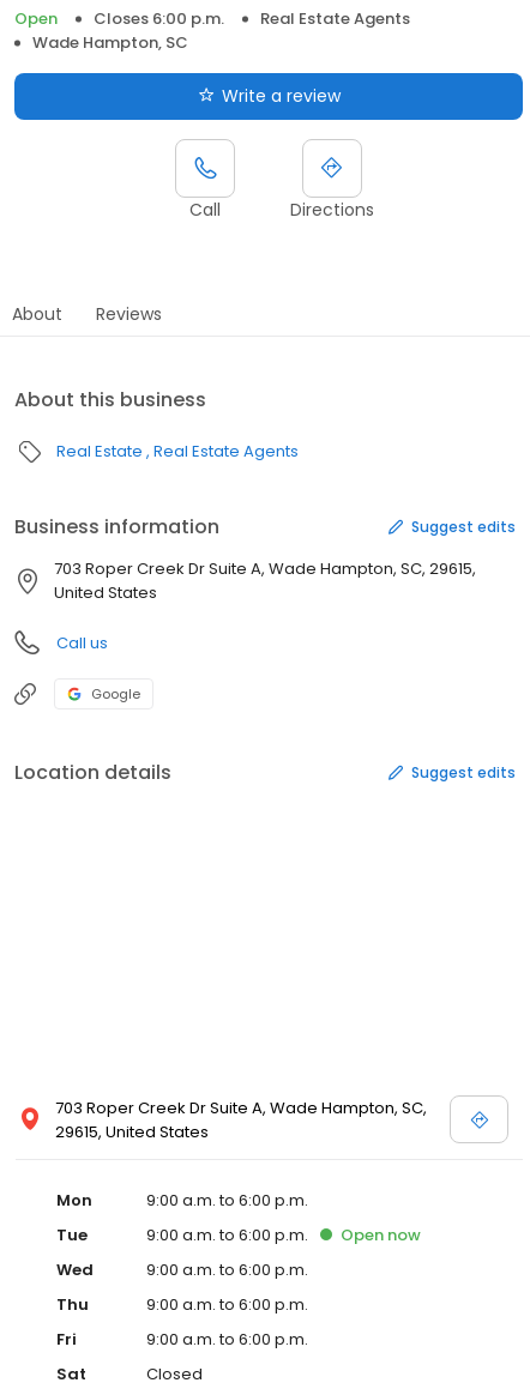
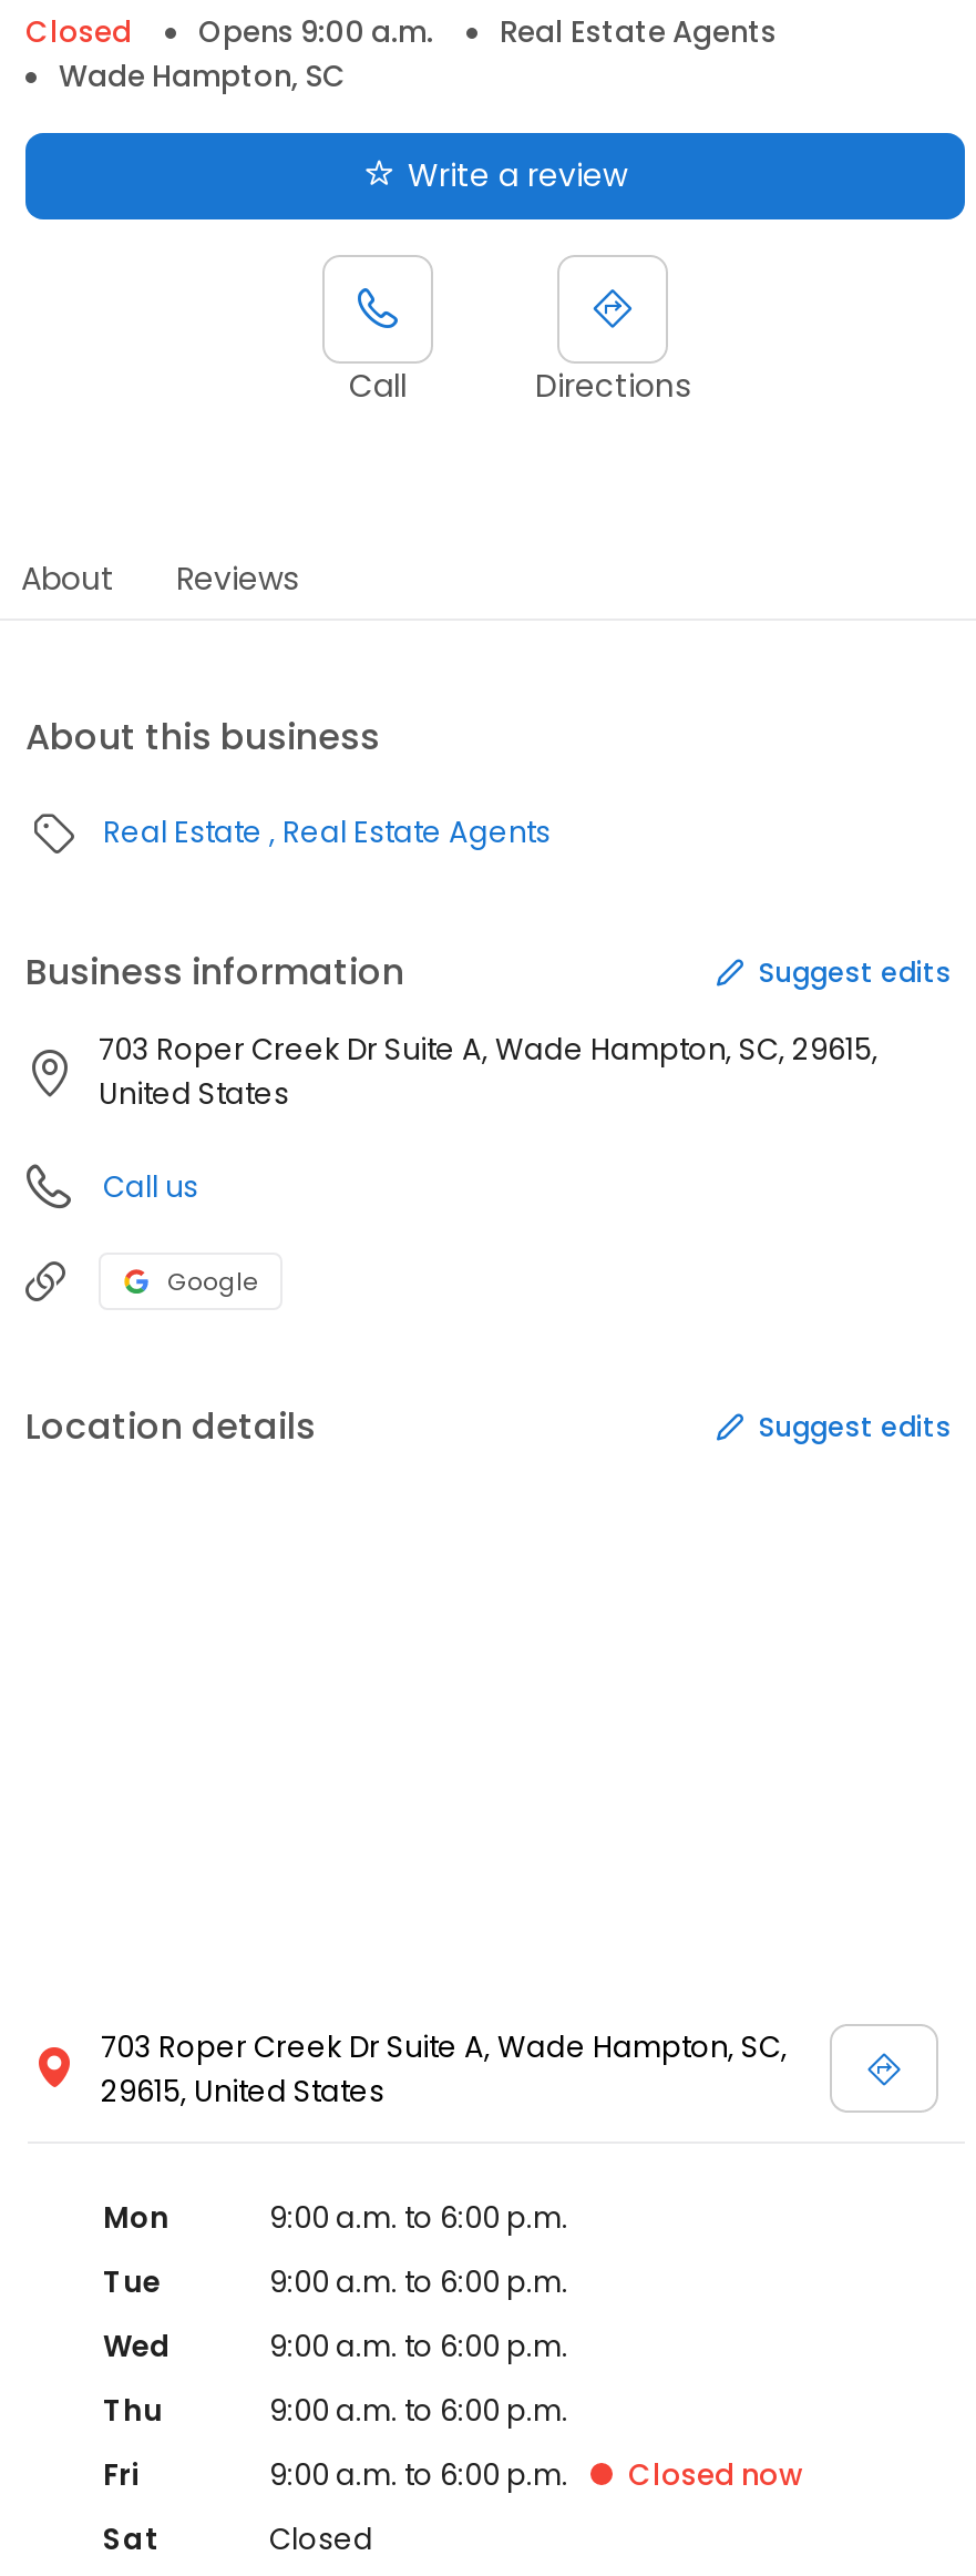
- Open
- Closes 6:00 p.m.
+ Closed
+ Opens 9:00 a.m.

- Open now

+ Closed now
